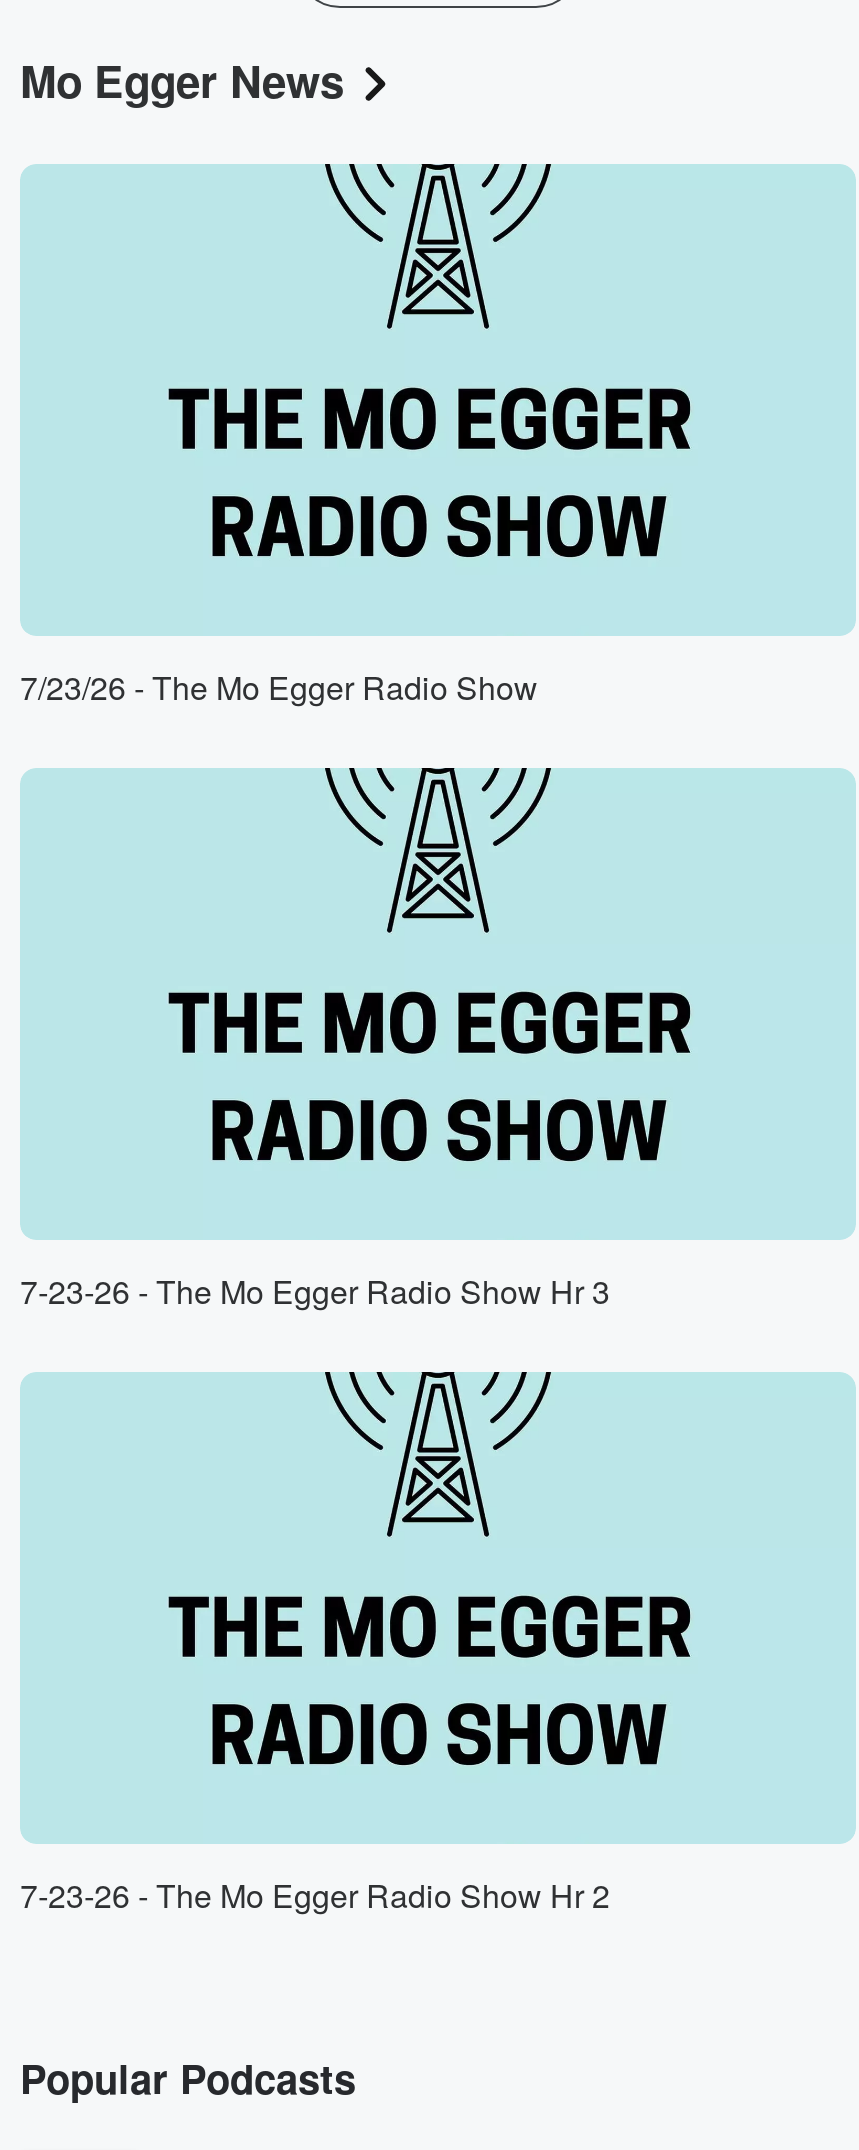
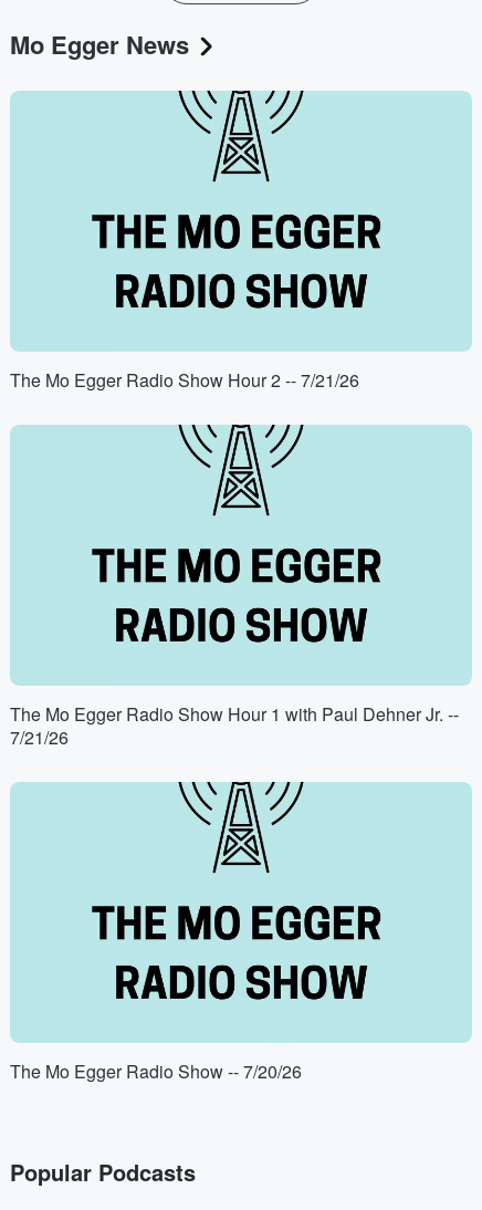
- 7/23/26 - The Mo Egger Radio Show
+ The Mo Egger Radio Show Hour 2 -- 7/21/26

- 7-23-26 - The Mo Egger Radio Show Hr 3
+ The Mo Egger Radio Show Hour 1 with Paul Dehner Jr. --
+ 7/21/26

- 7-23-26 - The Mo Egger Radio Show Hr 2
+ The Mo Egger Radio Show -- 7/20/26
